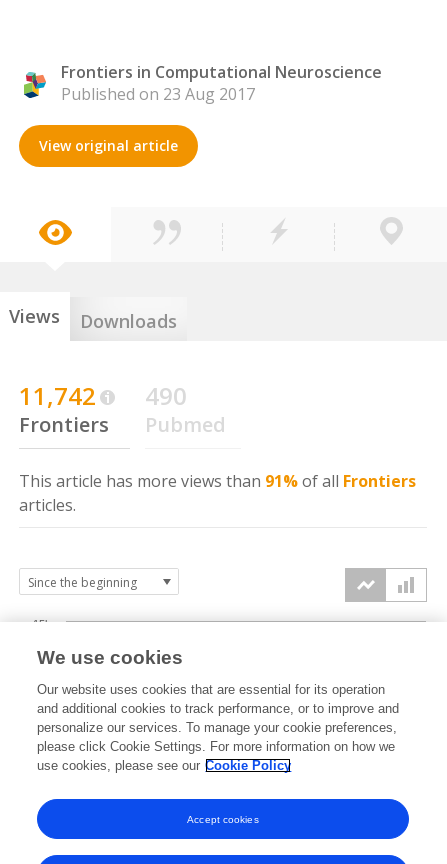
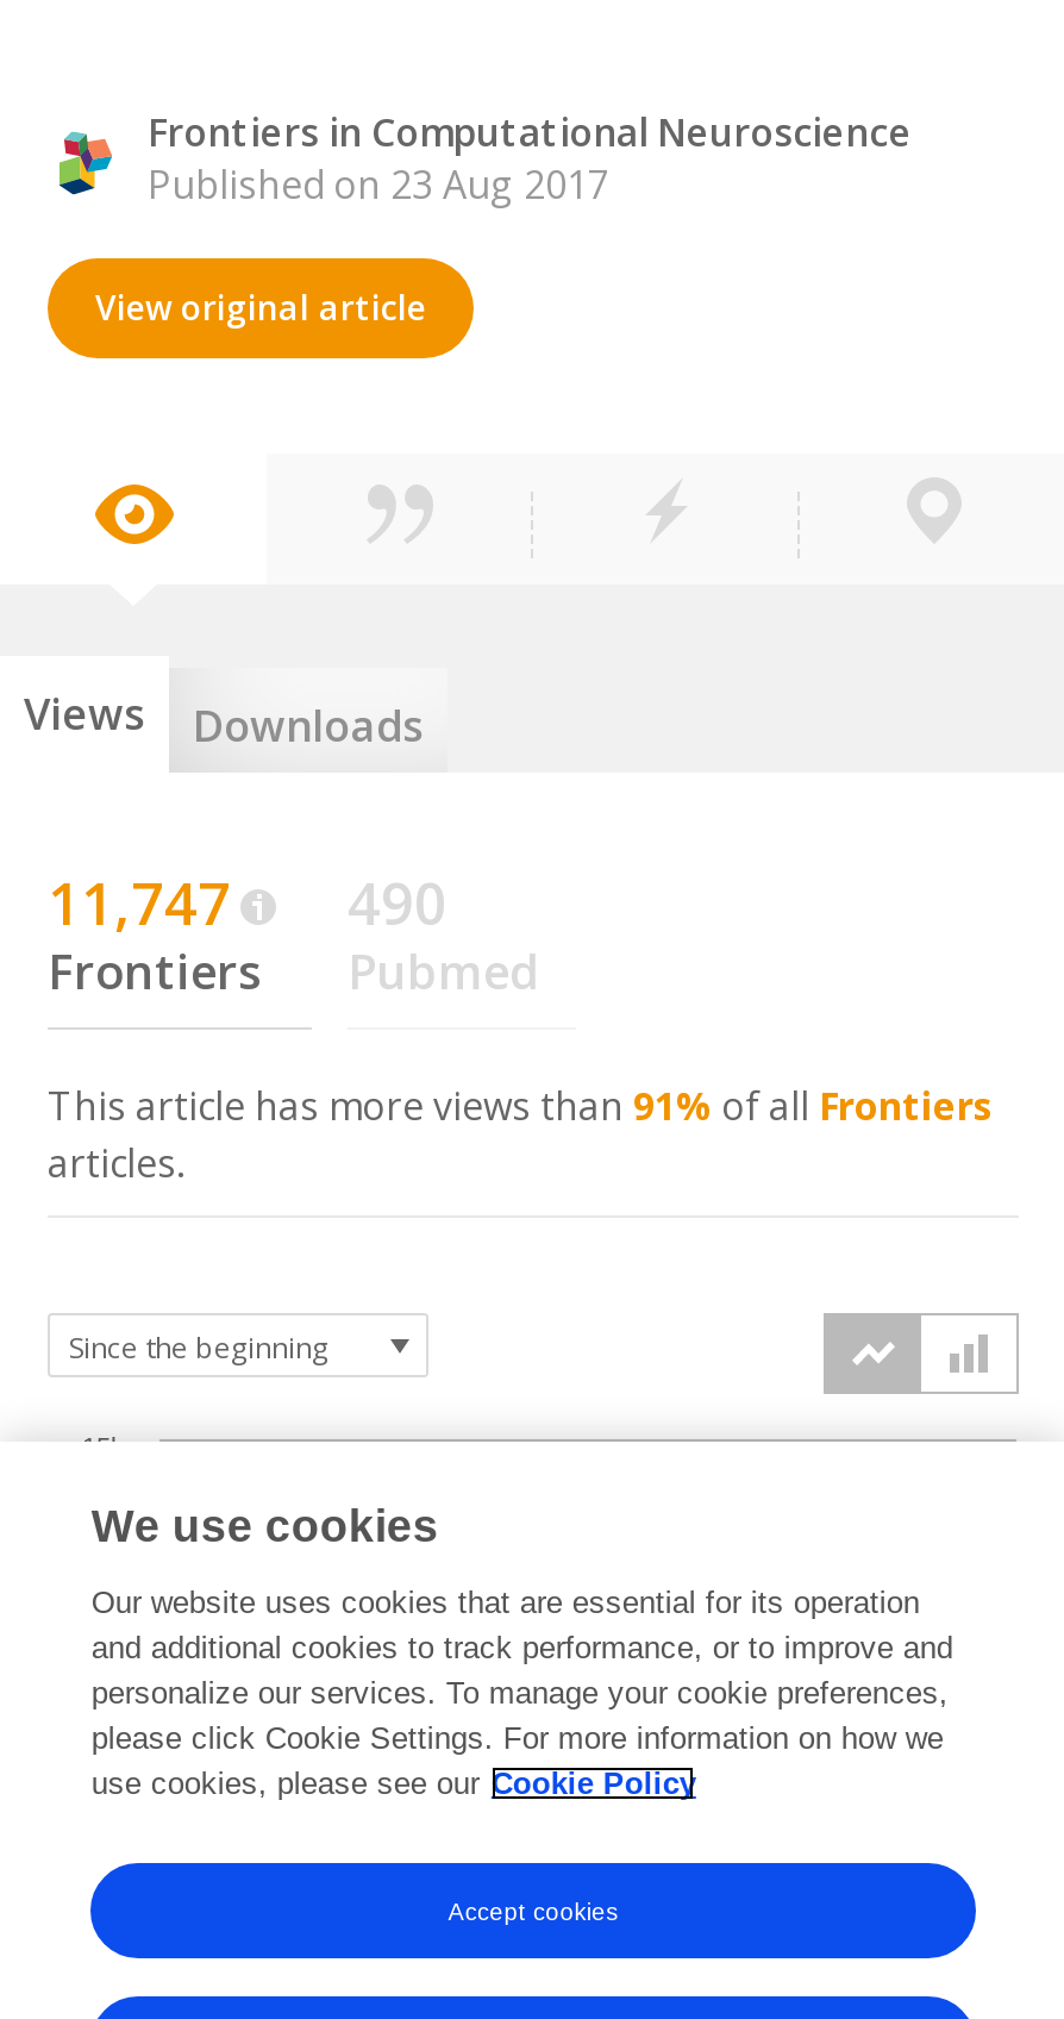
- 11,742
+ 11,747
